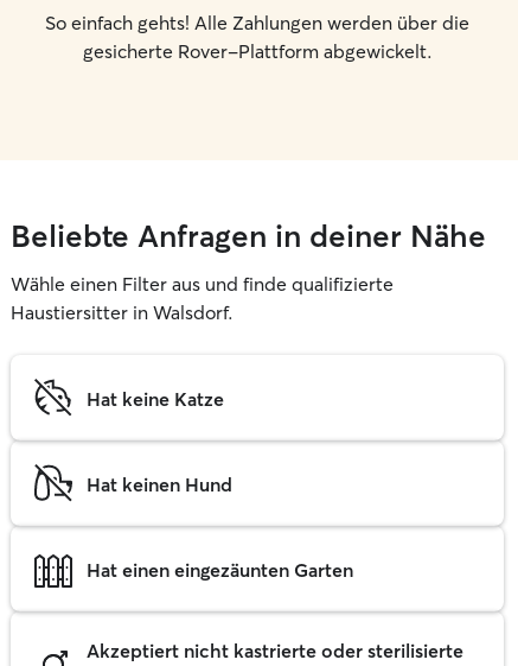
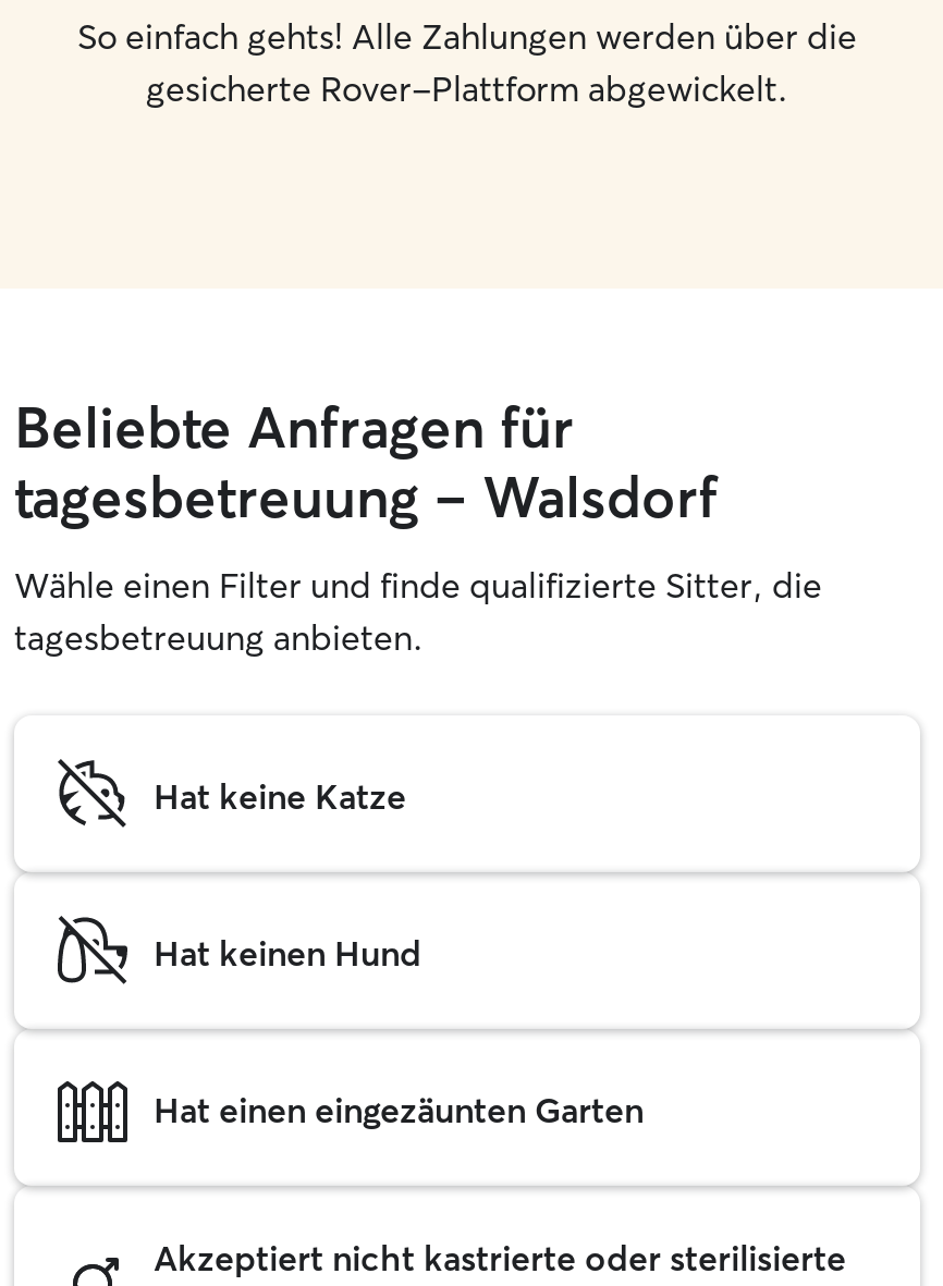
- Beliebte Anfragen in deiner Nähe
- Wähle einen Filter aus und finde qualifizierte
- Haustiersitter in Walsdorf.
+ Beliebte Anfragen für
+ tagesbetreuung – Walsdorf
+ Wähle einen Filter und finde qualifizierte Sitter, die
+ tagesbetreuung anbieten.
